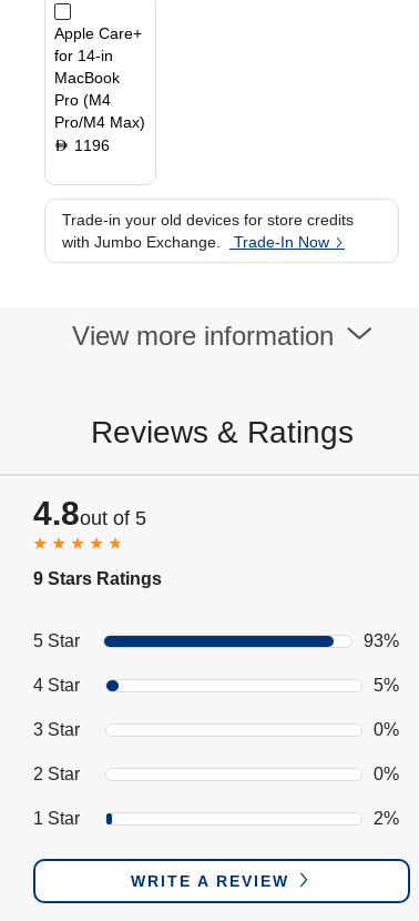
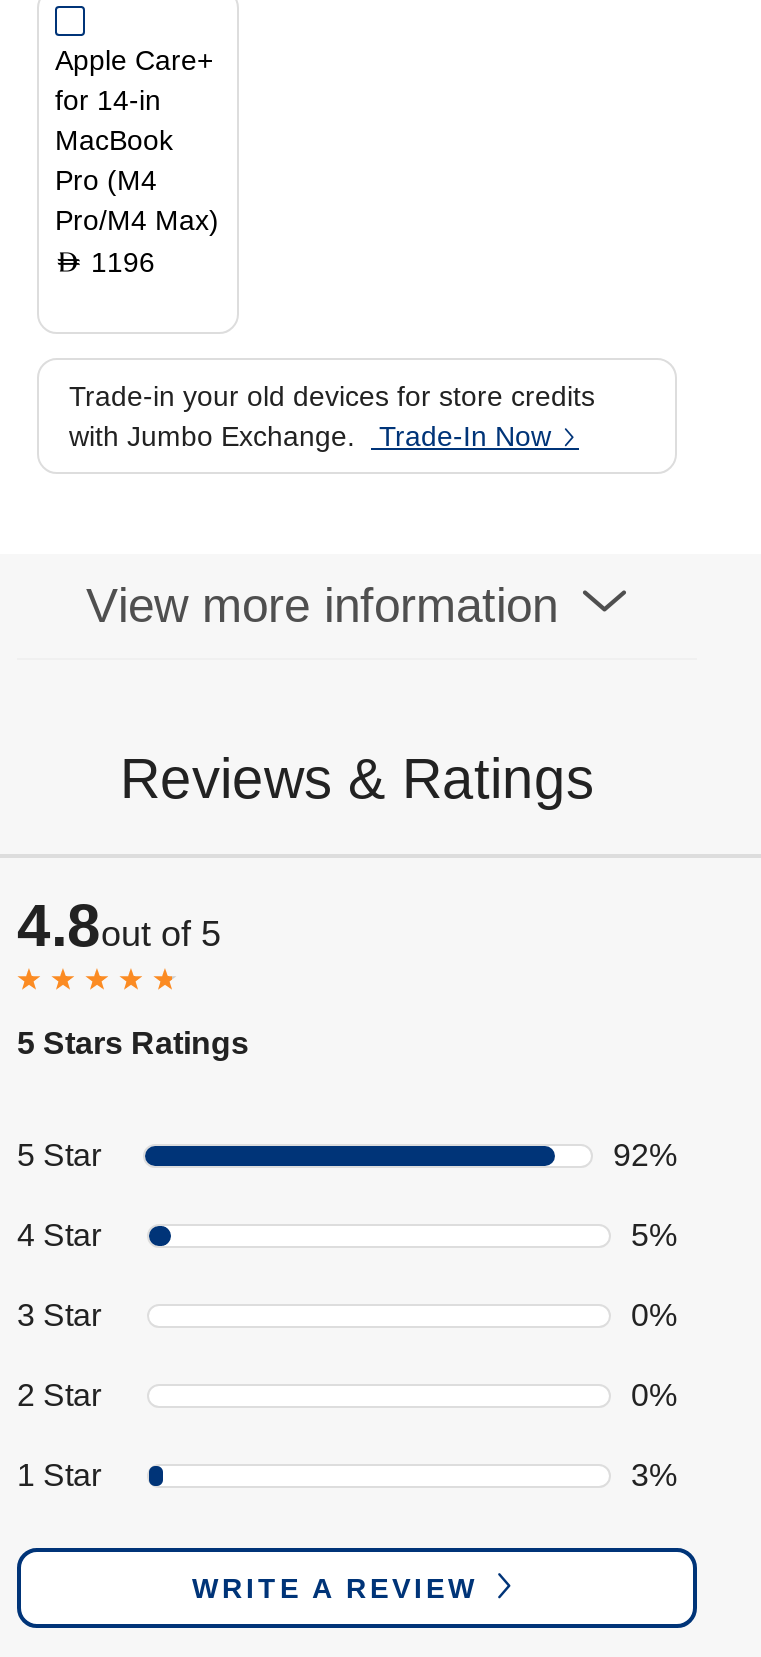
- 9 Stars Ratings
+ 5 Stars Ratings

- 93%
+ 92%

- 2%
+ 3%
